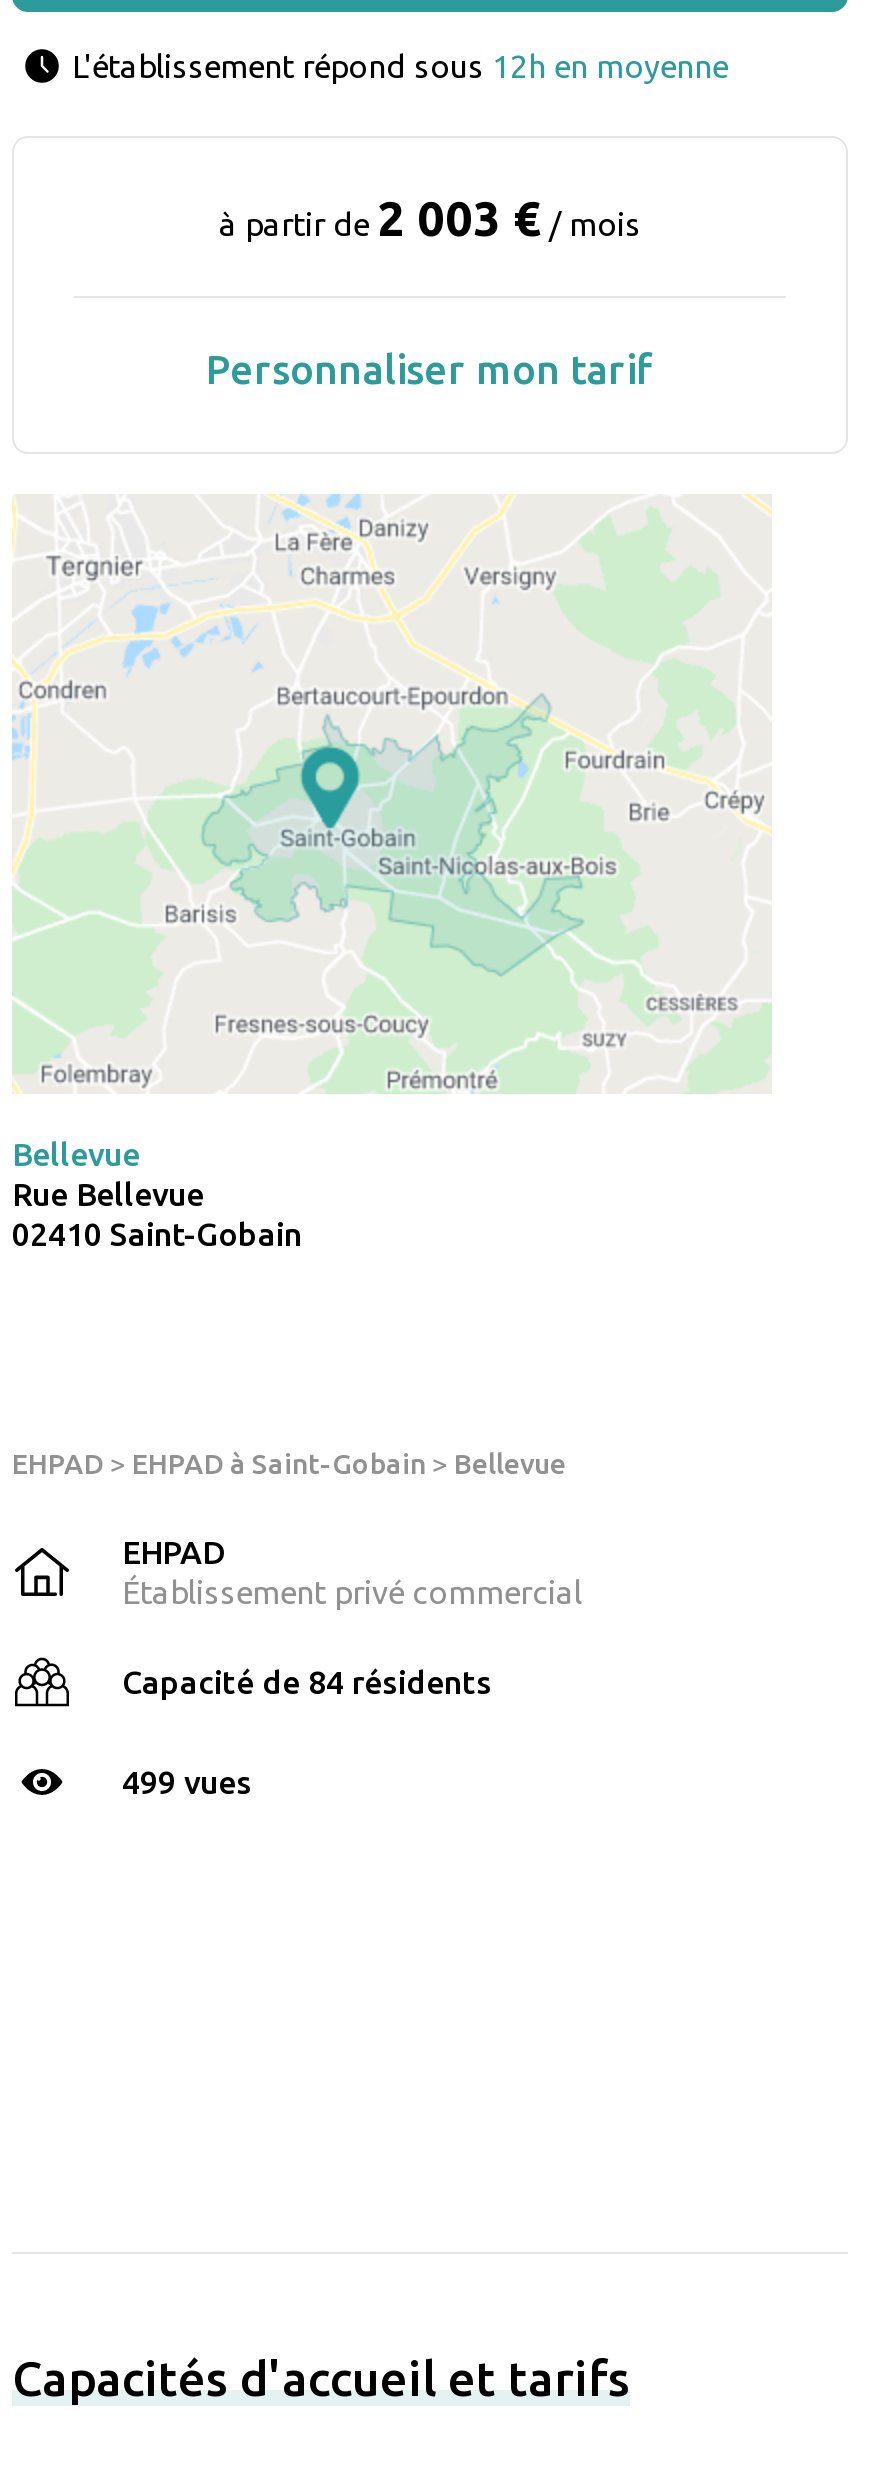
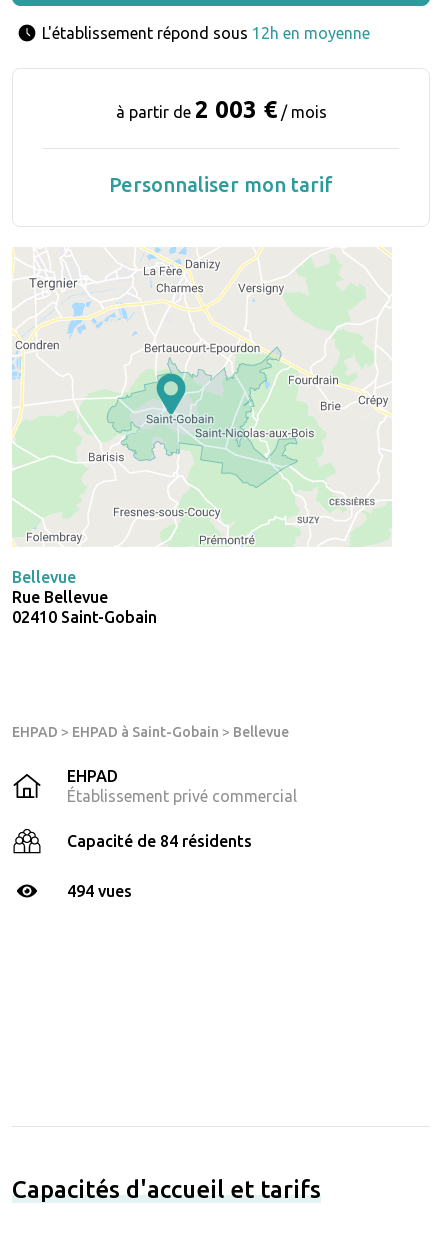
- 499 vues
+ 494 vues
